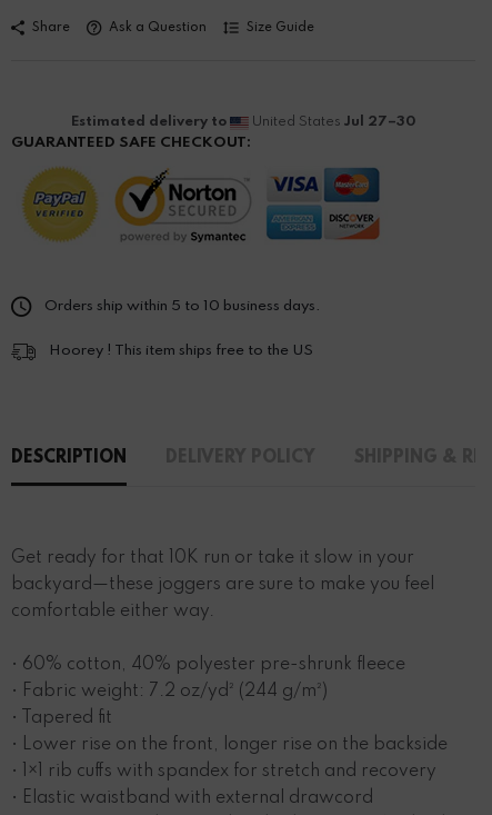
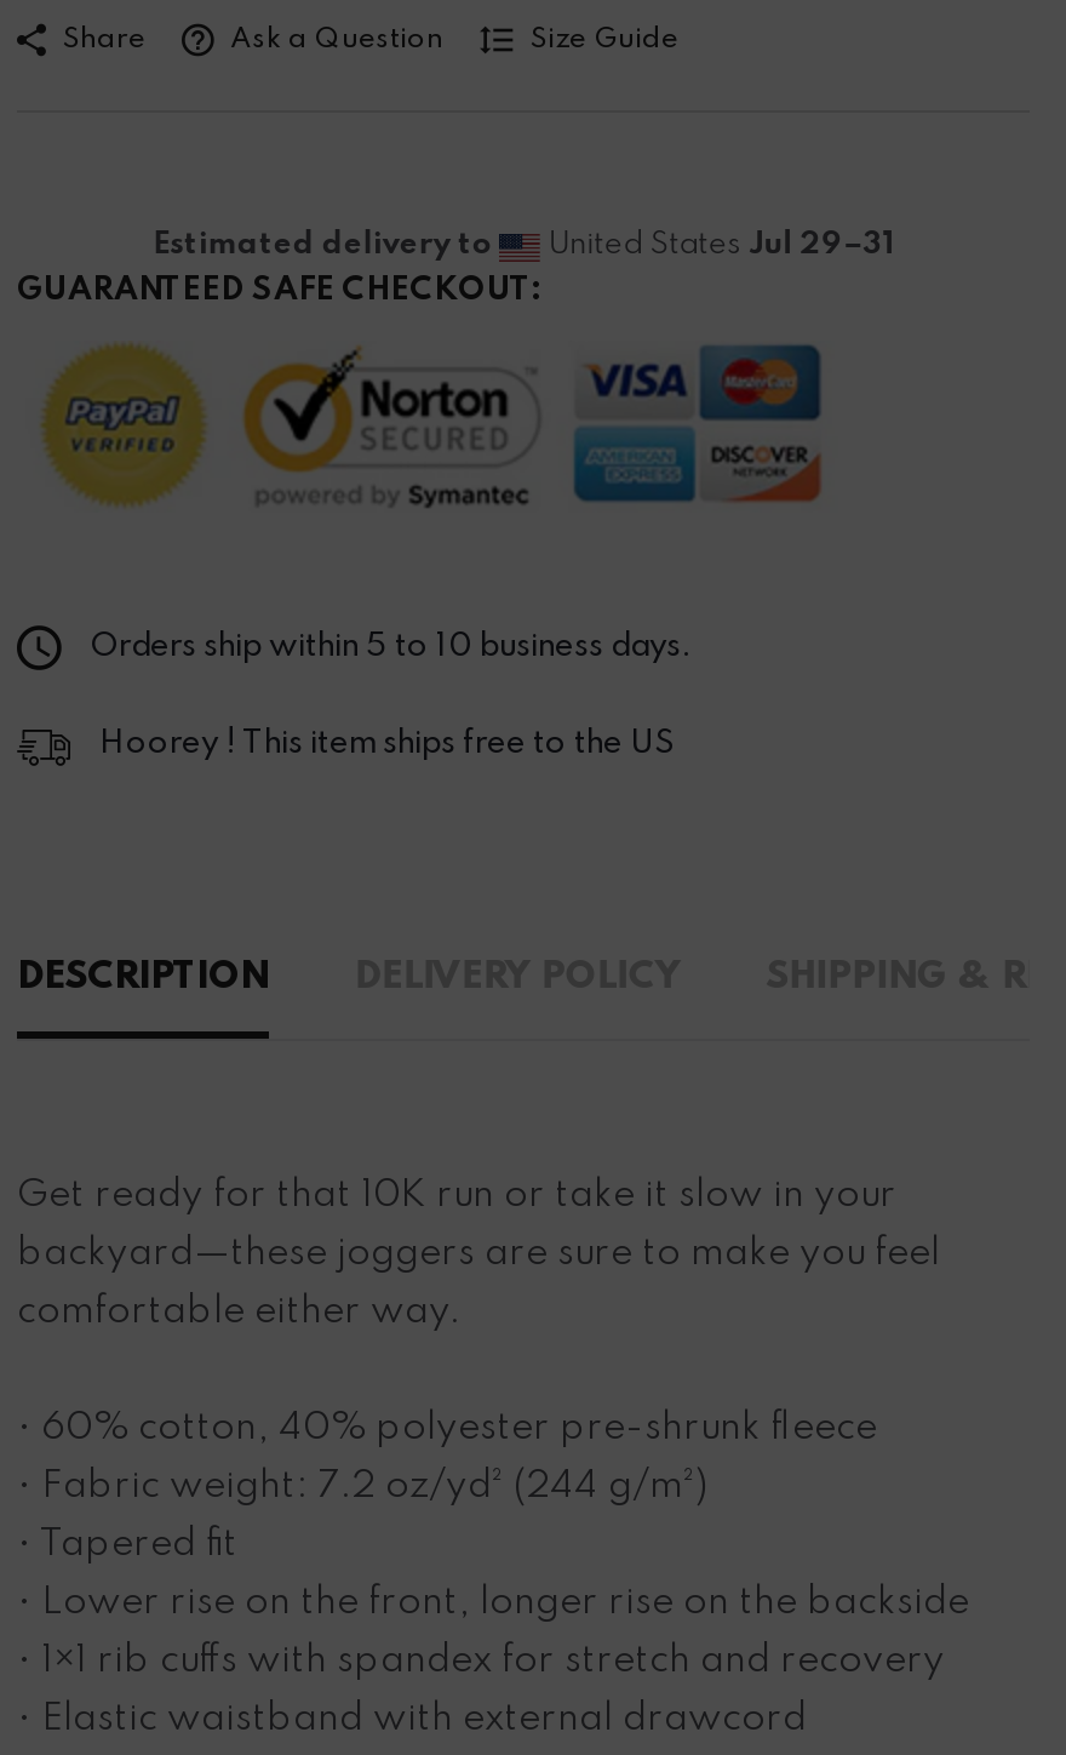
- United States Jul 27–30
+ United States Jul 29–31
